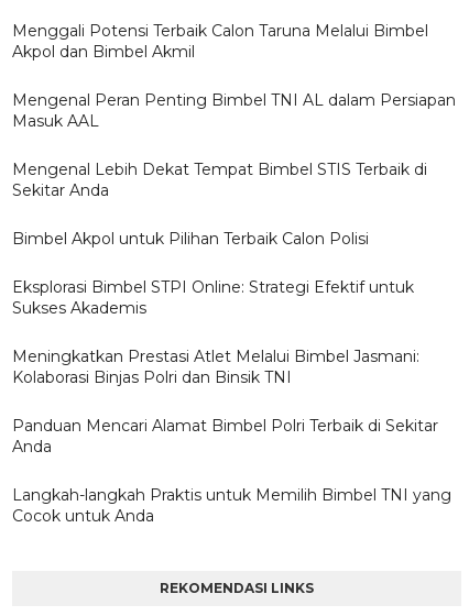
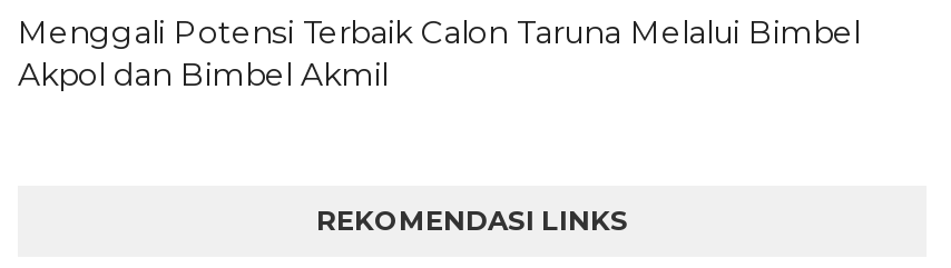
- Mengenal Peran Penting Bimbel TNI AL dalam Persiapan
- Masuk AAL
- Mengenal Lebih Dekat Tempat Bimbel STIS Terbaik di
- Sekitar Anda
- Bimbel Akpol untuk Pilihan Terbaik Calon Polisi
- Eksplorasi Bimbel STPI Online: Strategi Efektif untuk
- Sukses Akademis
- Meningkatkan Prestasi Atlet Melalui Bimbel Jasmani:
- Kolaborasi Binjas Polri dan Binsik TNI
- Panduan Mencari Alamat Bimbel Polri Terbaik di Sekitar
- Anda
- Langkah-langkah Praktis untuk Memilih Bimbel TNI yang
- Cocok untuk Anda
